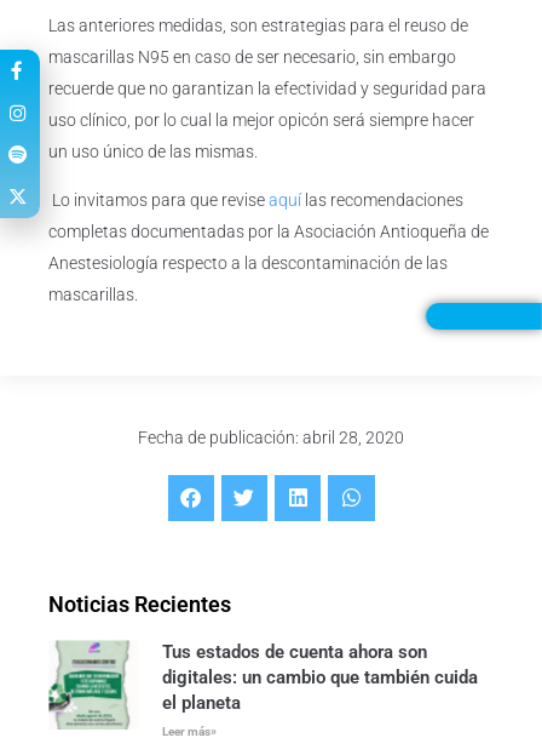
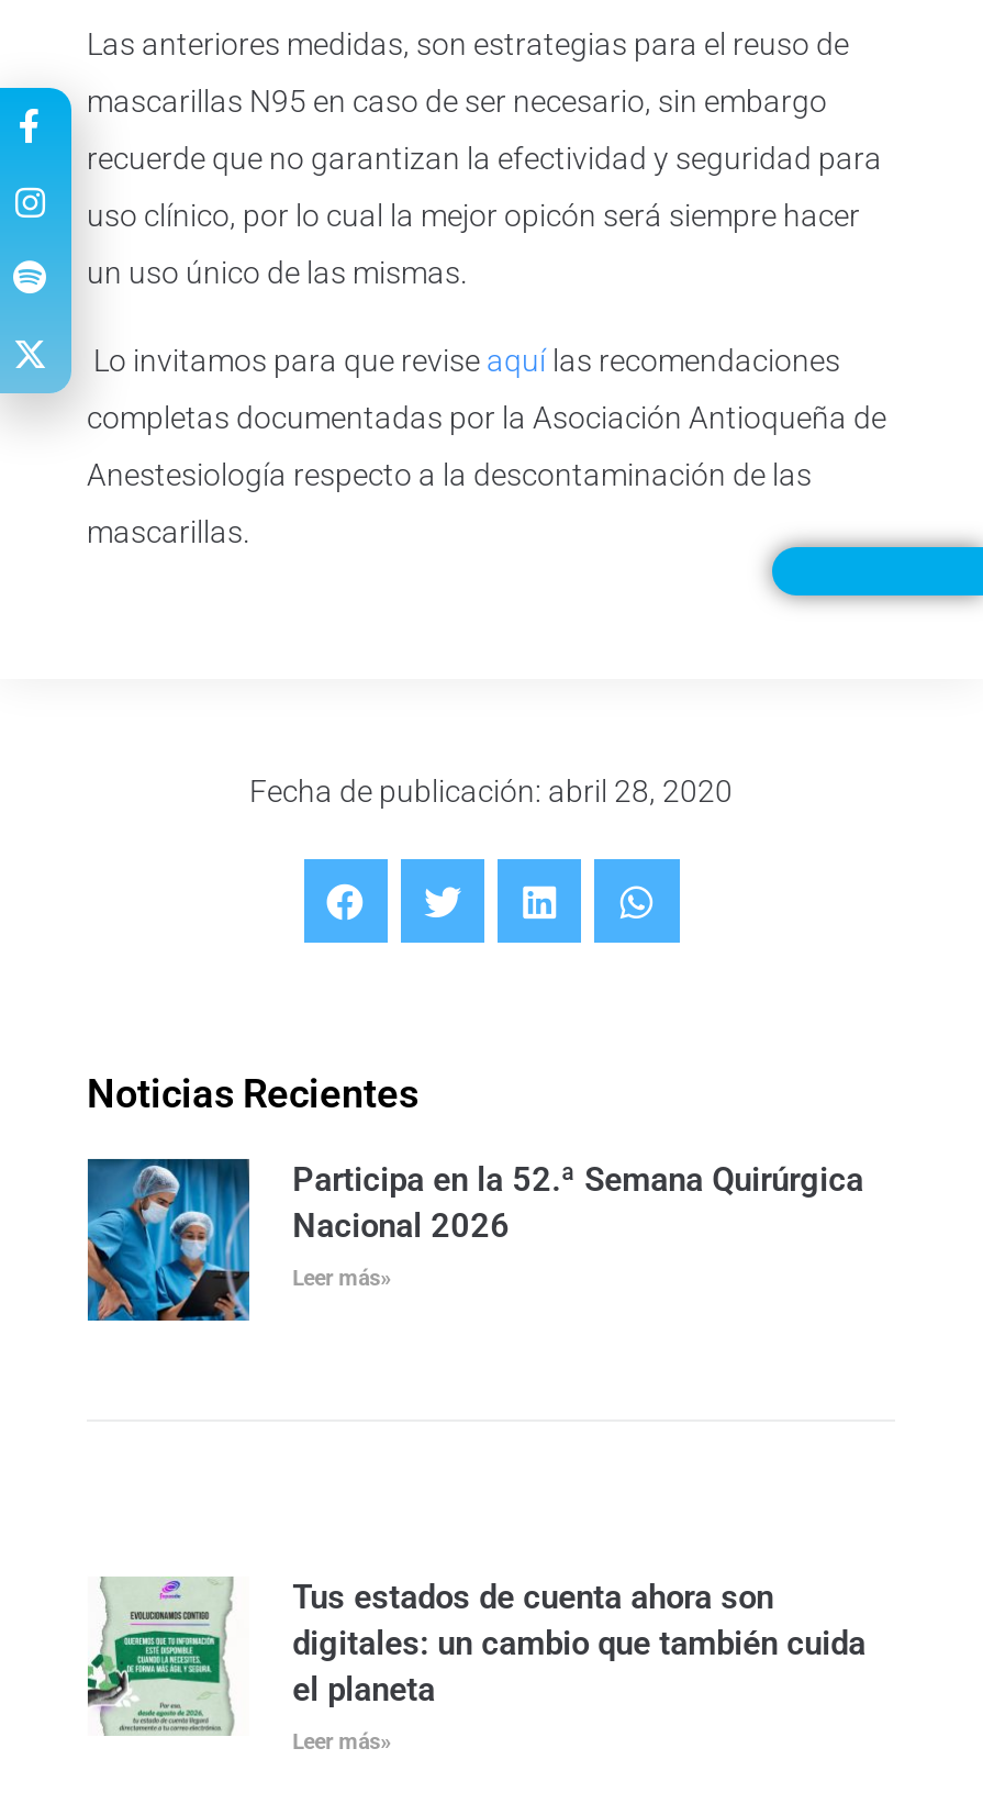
+ [image]
+ Participa en la 52.ª Semana Quirúrgica
+ Nacional 2026
+ Leer más»
